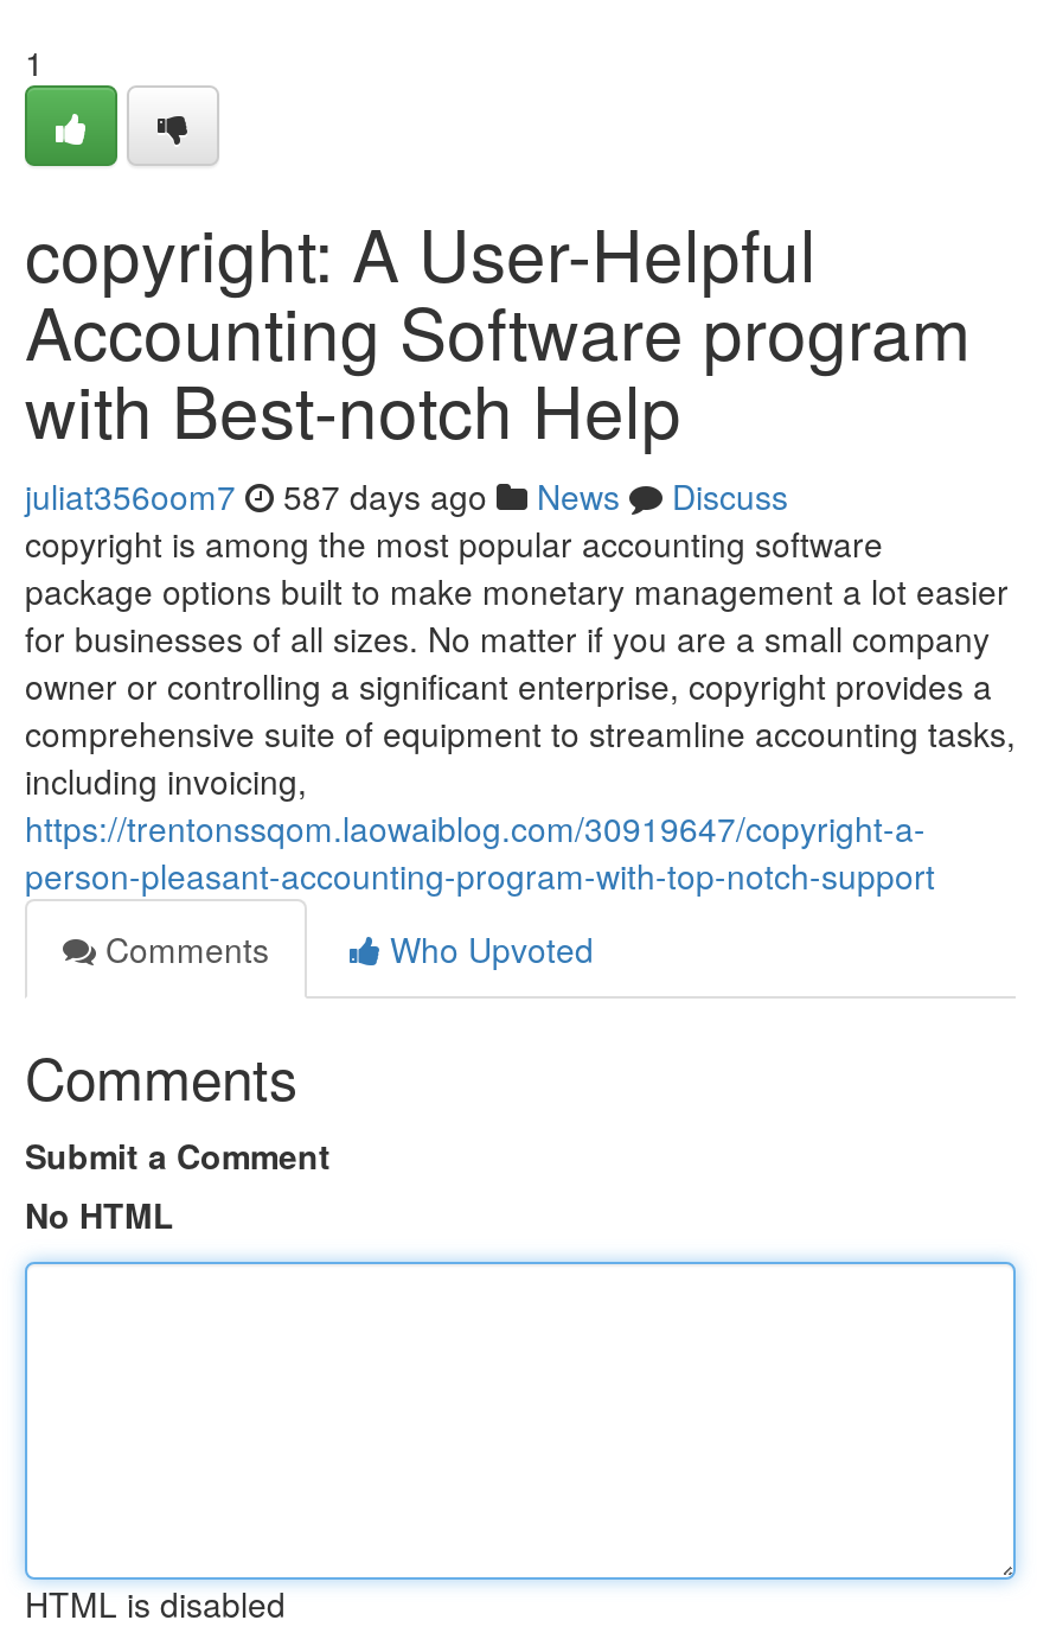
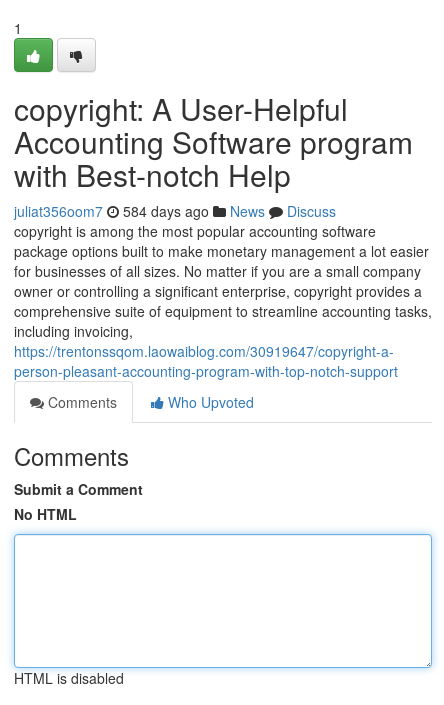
- juliat356oom7 587 days ago News Discuss
+ juliat356oom7 584 days ago News Discuss
